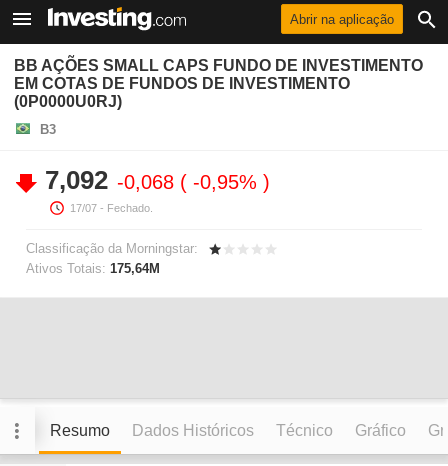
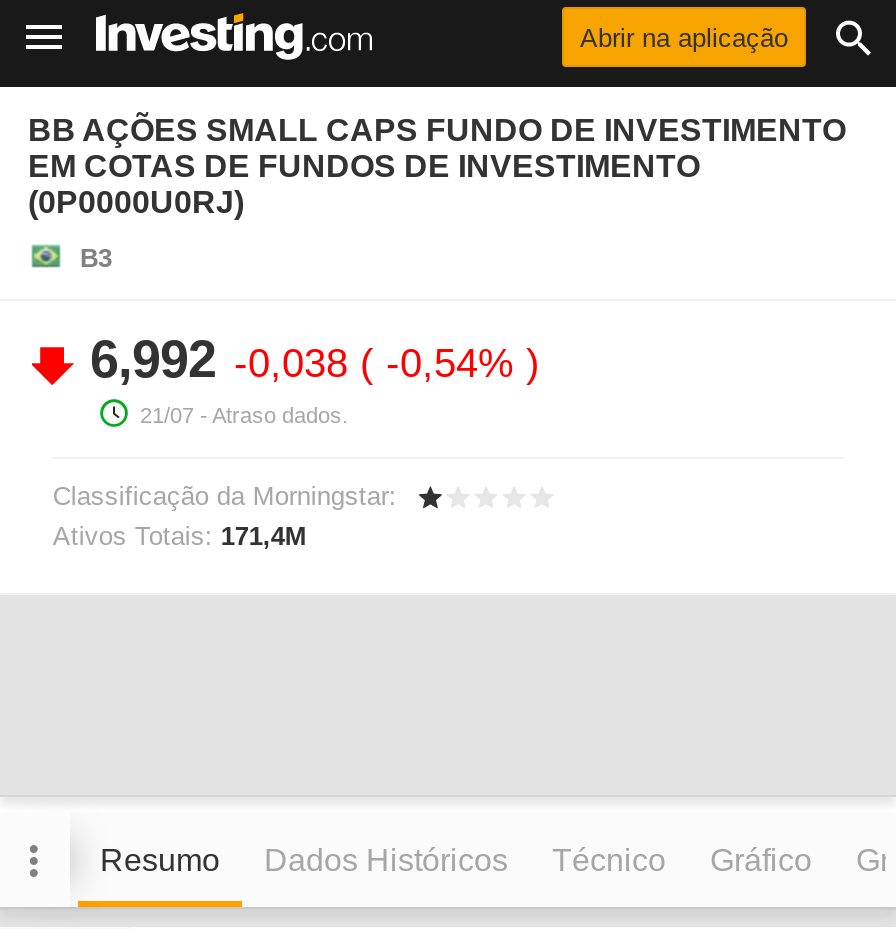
- 7,092 -0,068 -0,95%
- 17/07 - Fechado.
+ 6,992 -0,038 -0,54%
+ 21/07 - Atraso dados.

- Ativos Totais: 175,64M
+ Ativos Totais: 171,4M
